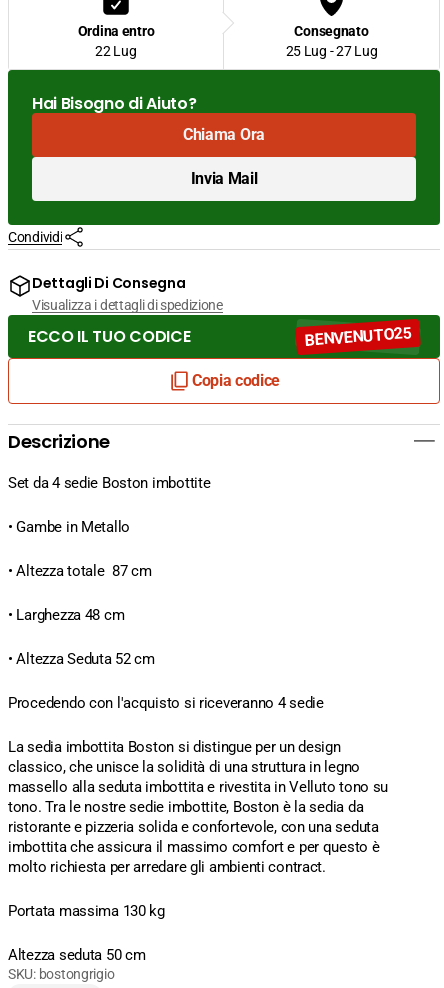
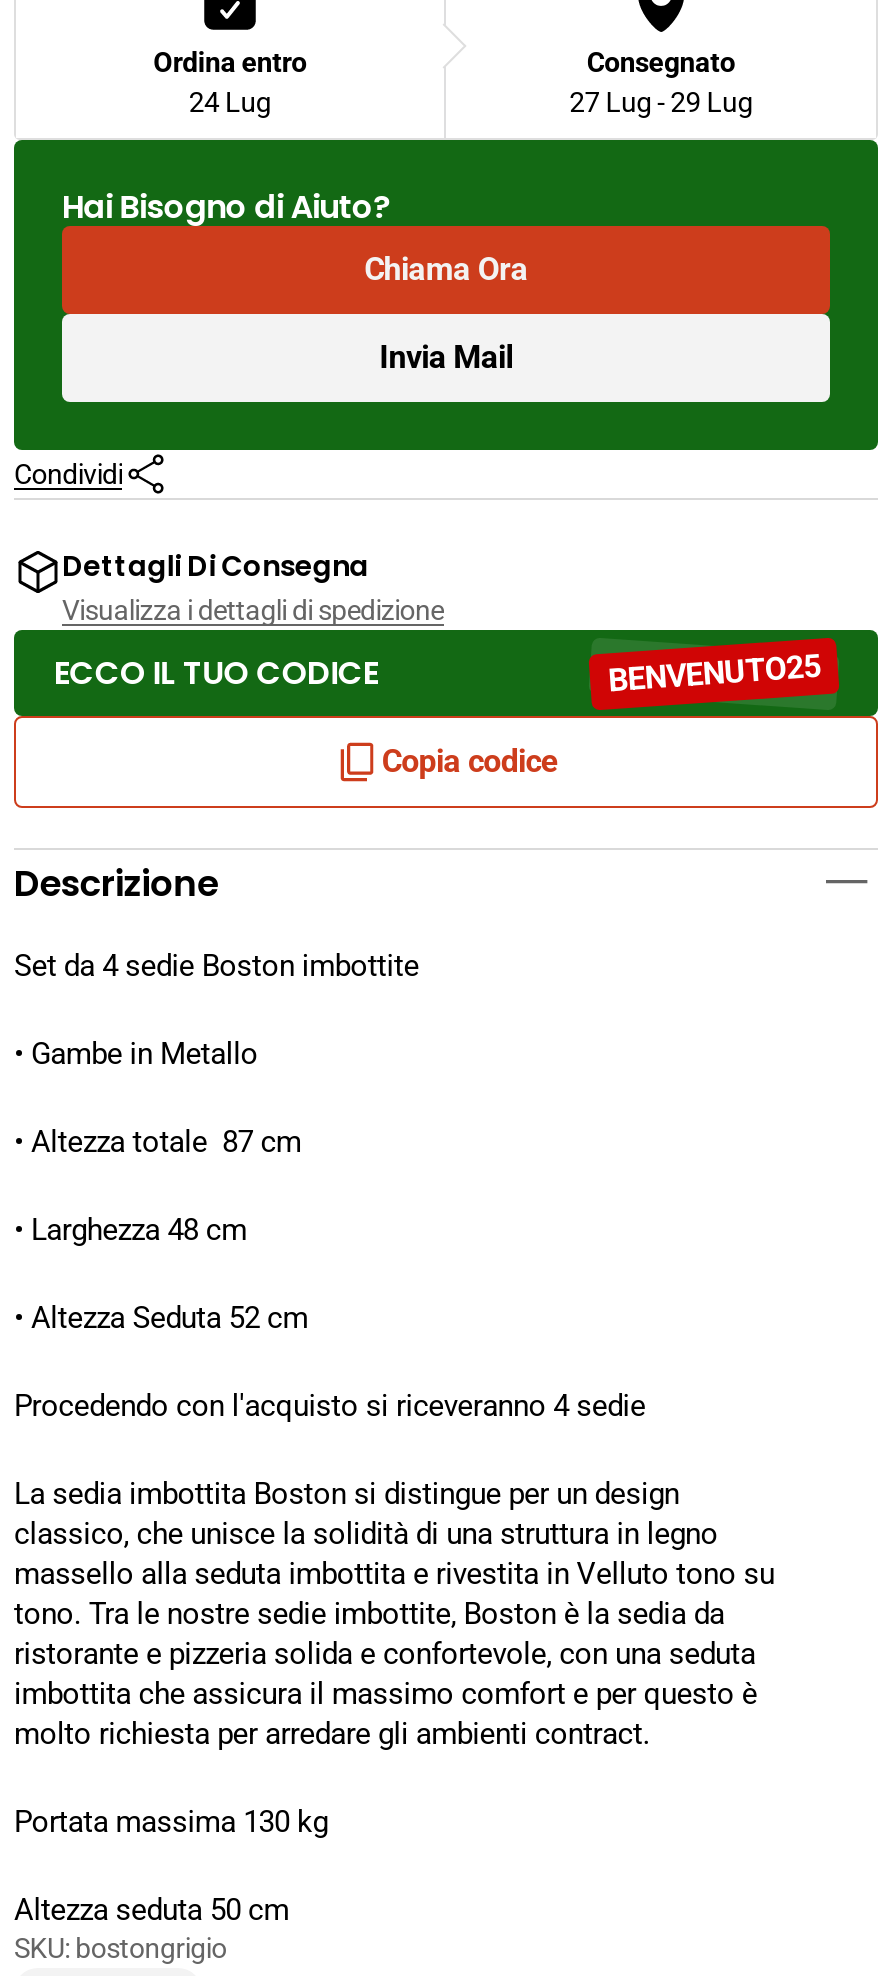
- 22 Lug
+ 24 Lug

- 25 Lug - 27 Lug
+ 27 Lug - 29 Lug
